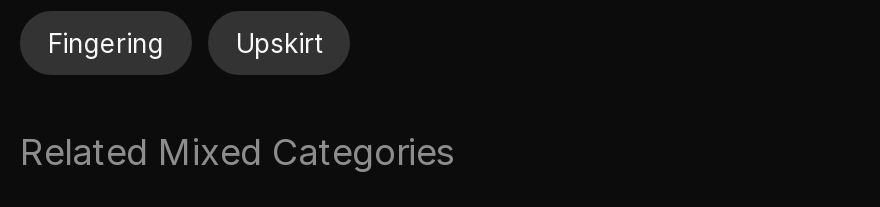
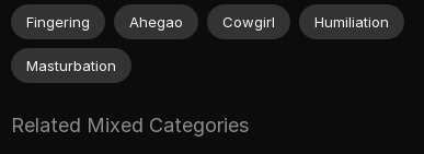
- Upskirt
+ Ahegao
+ Cowgirl
+ Humiliation
+ Masturbation
